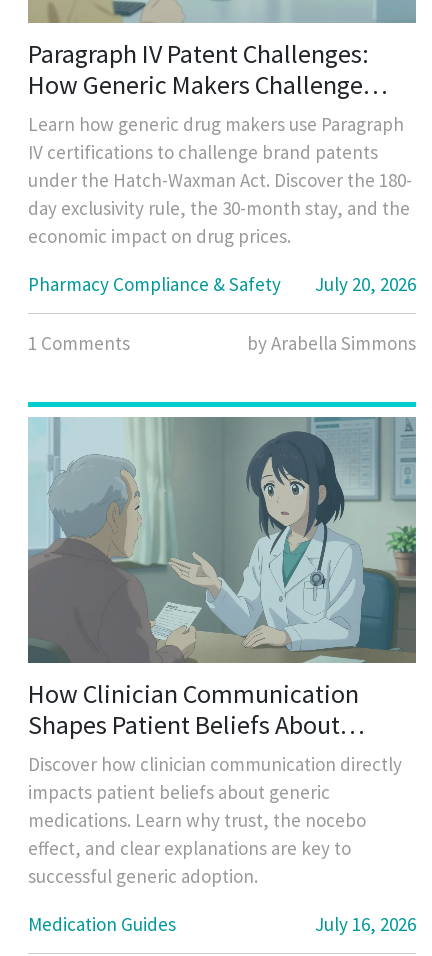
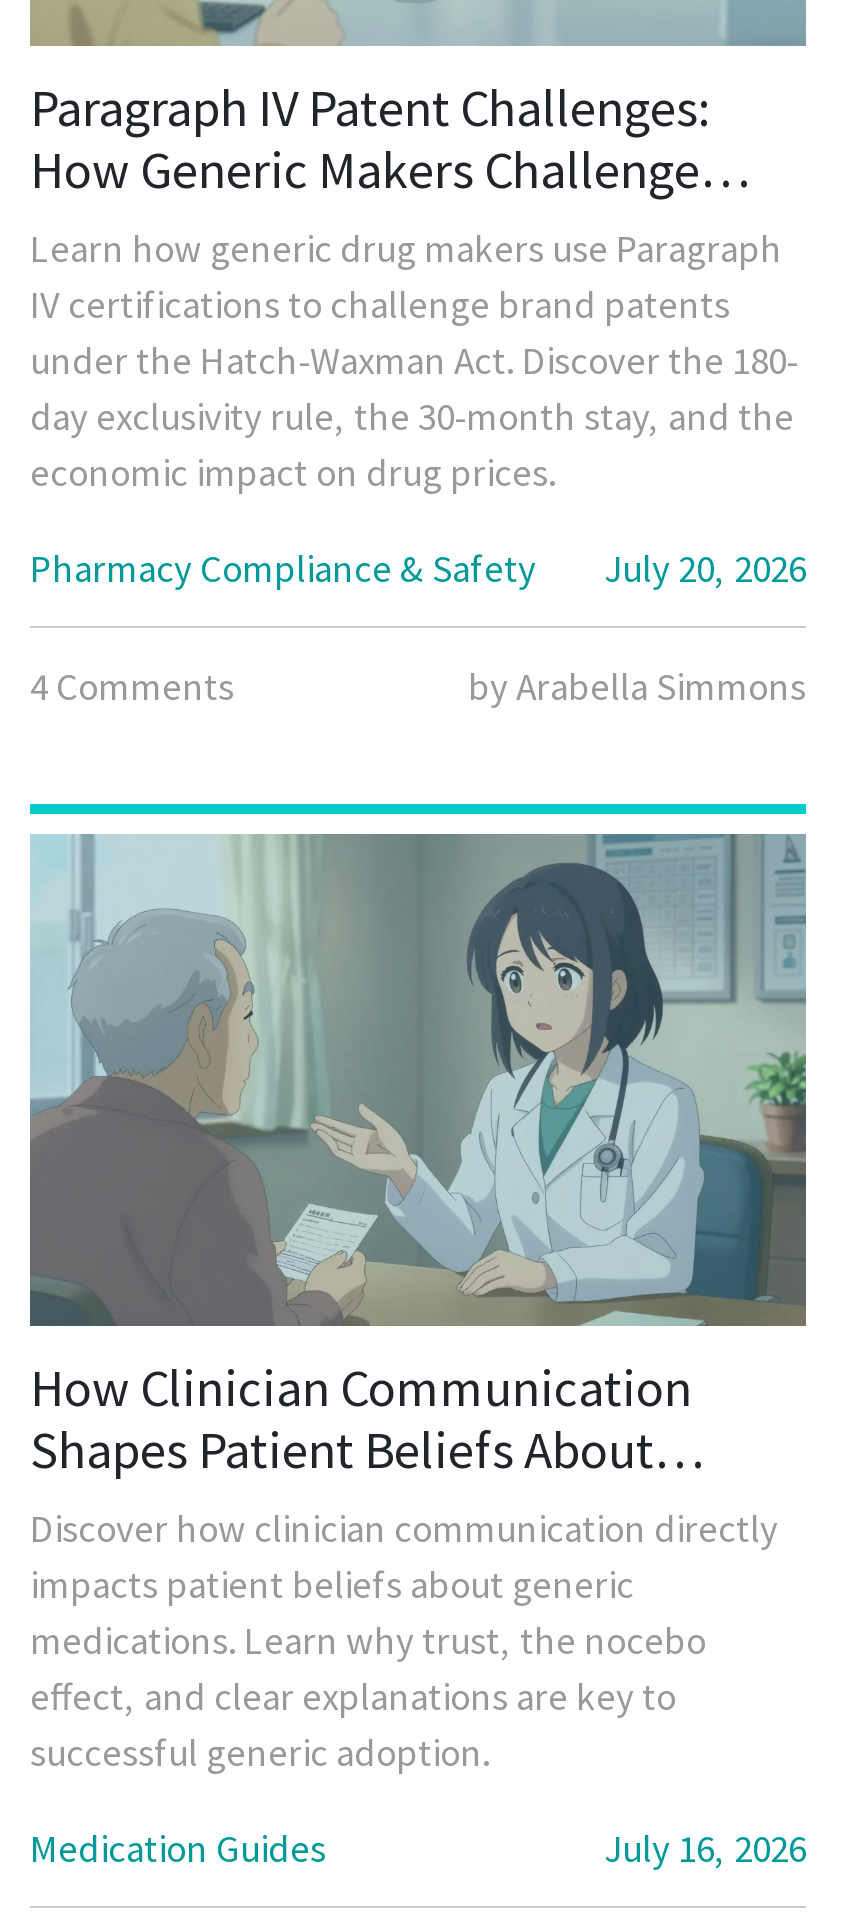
- 1 Comments
+ 4 Comments
